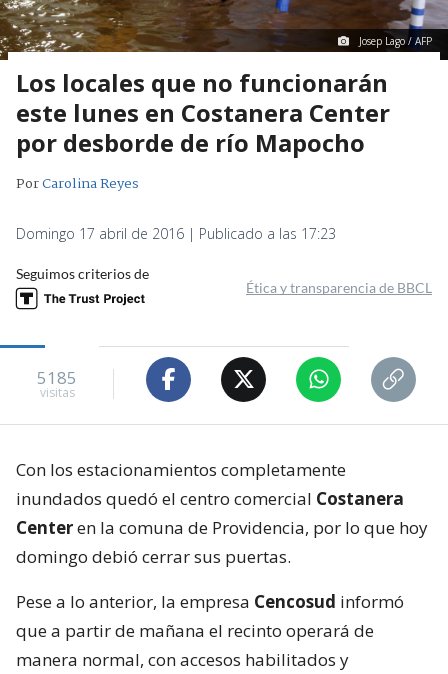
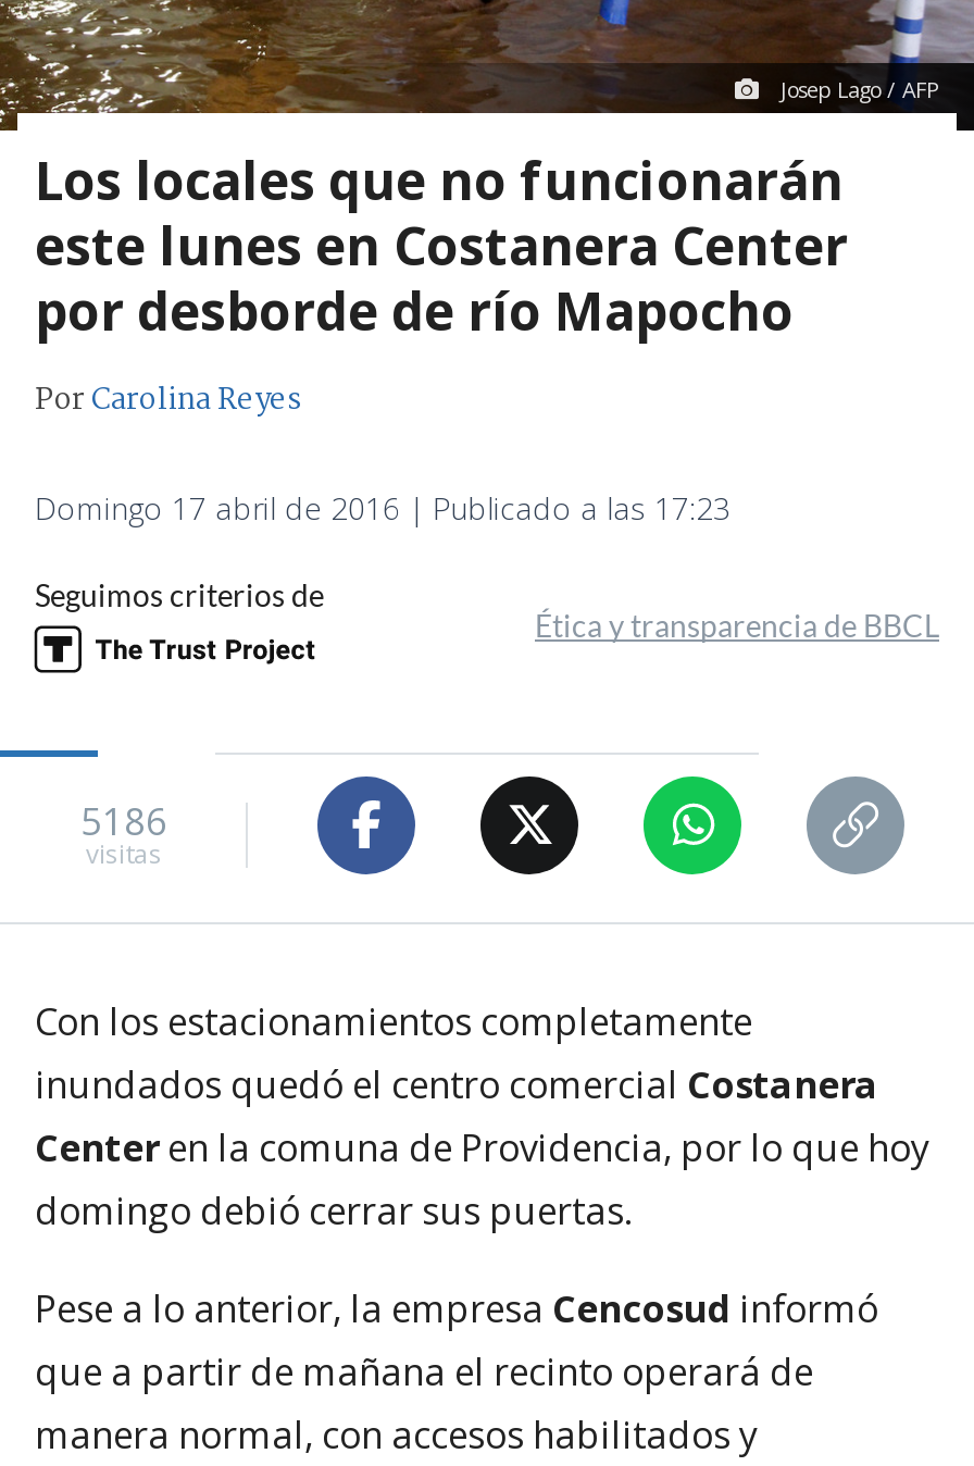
- 5185
+ 5186
